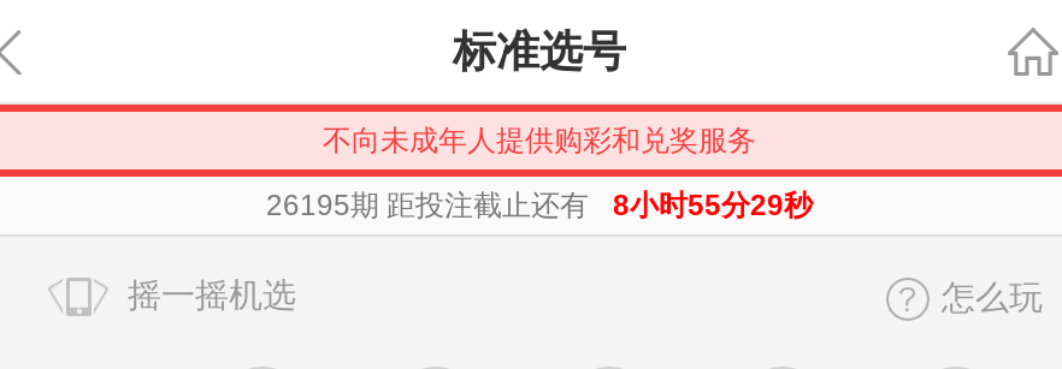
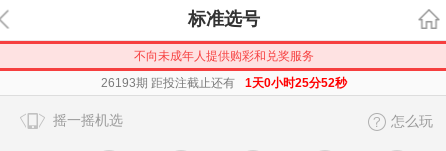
- 26195期 距投注截止还有
- 8小时55分29秒
+ 26193期 距投注截止还有
+ 1天0小时25分52秒
